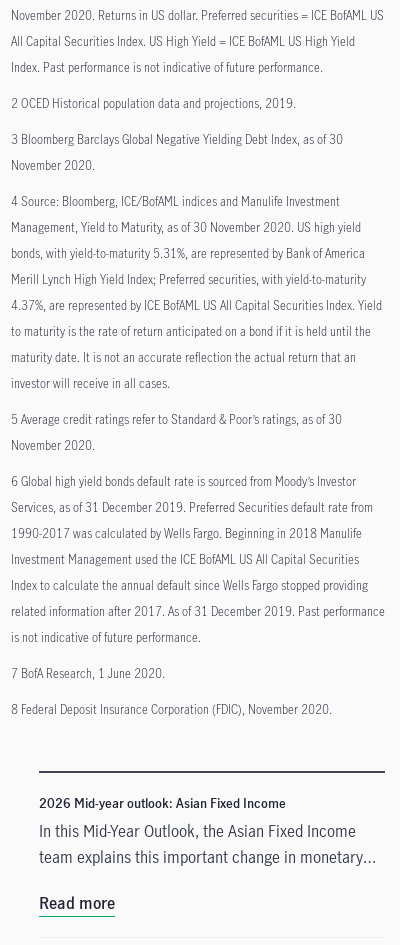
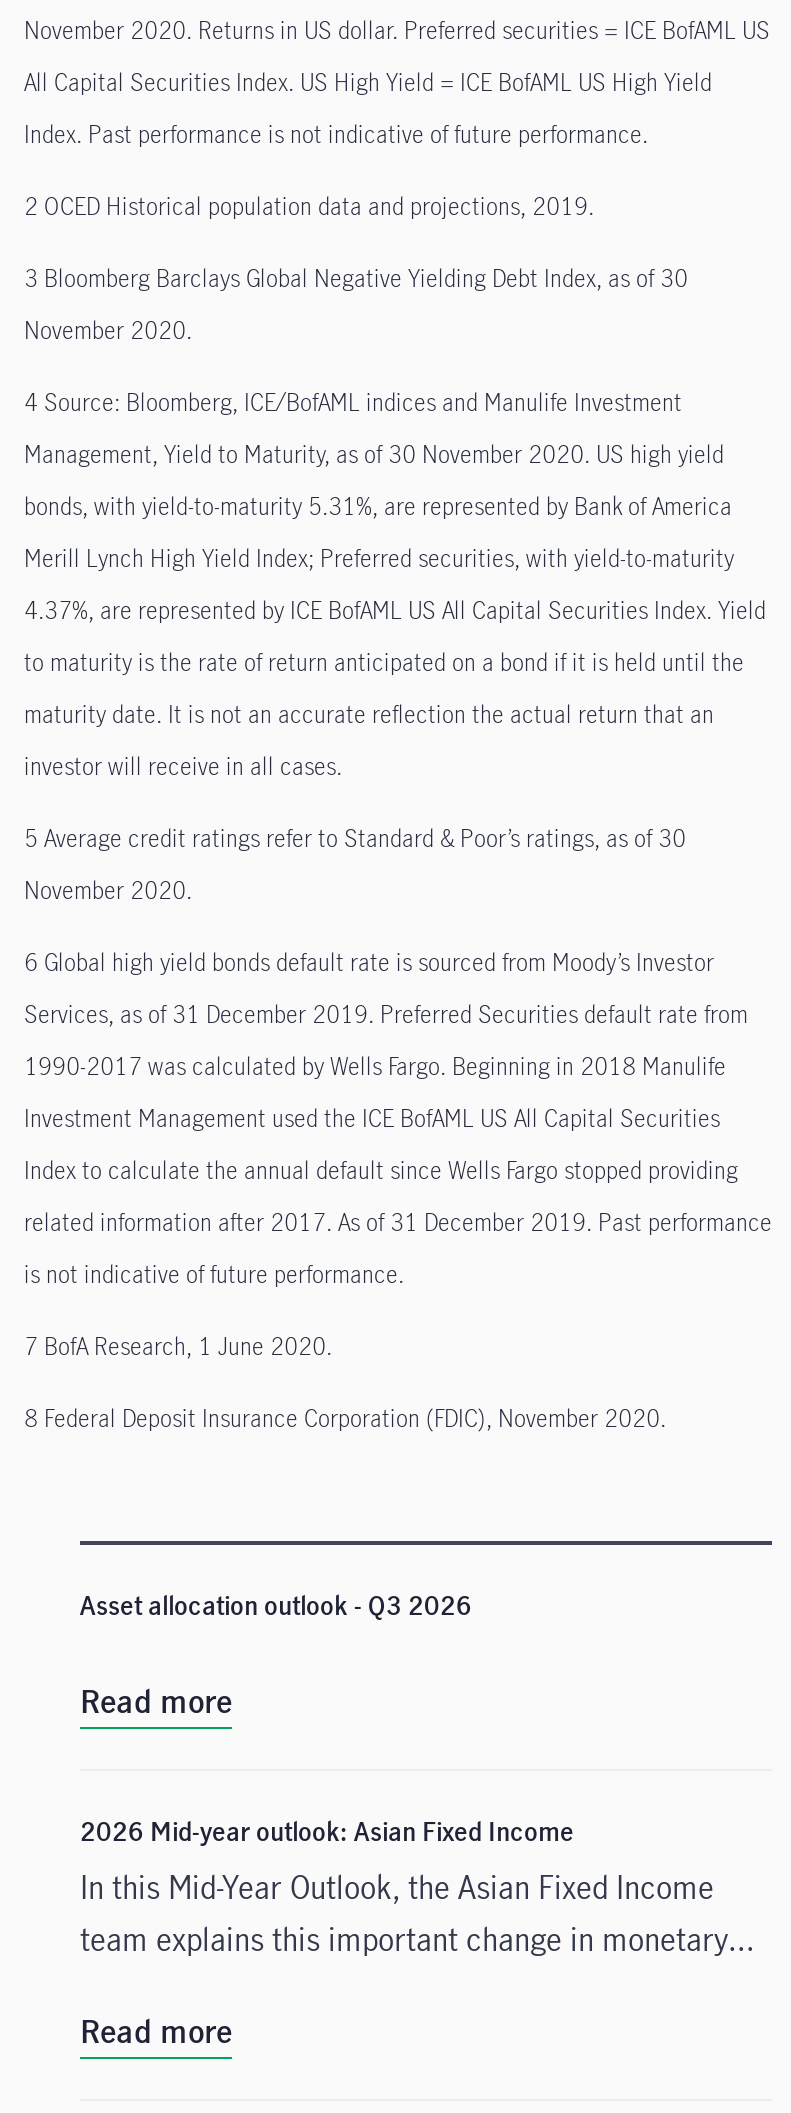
+ Asset allocation outlook - Q3 2026
+ Read more
